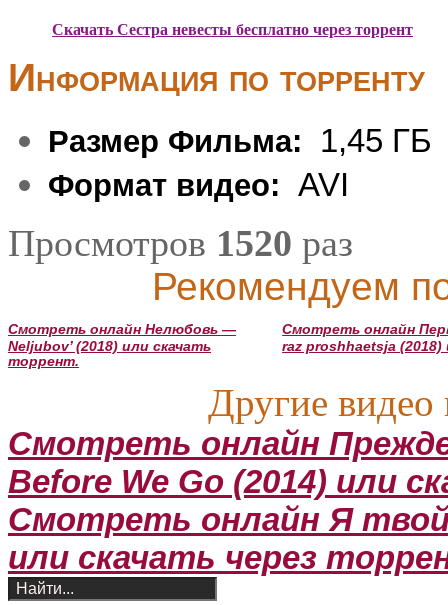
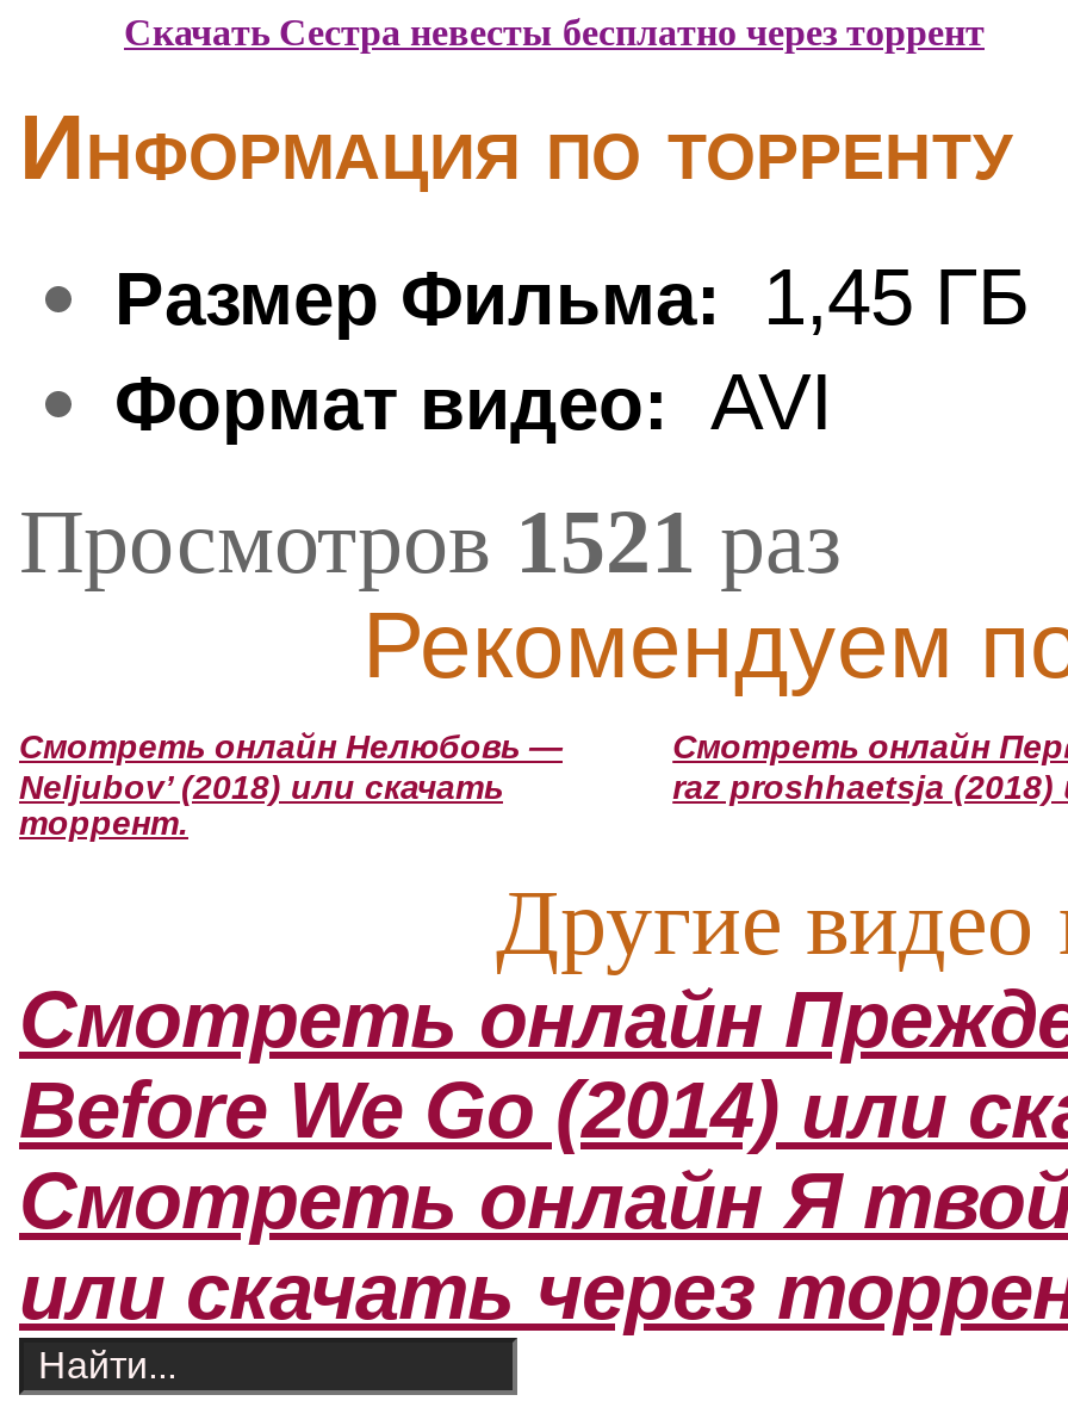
- Просмотров 1520 раз
+ Просмотров 1521 раз
